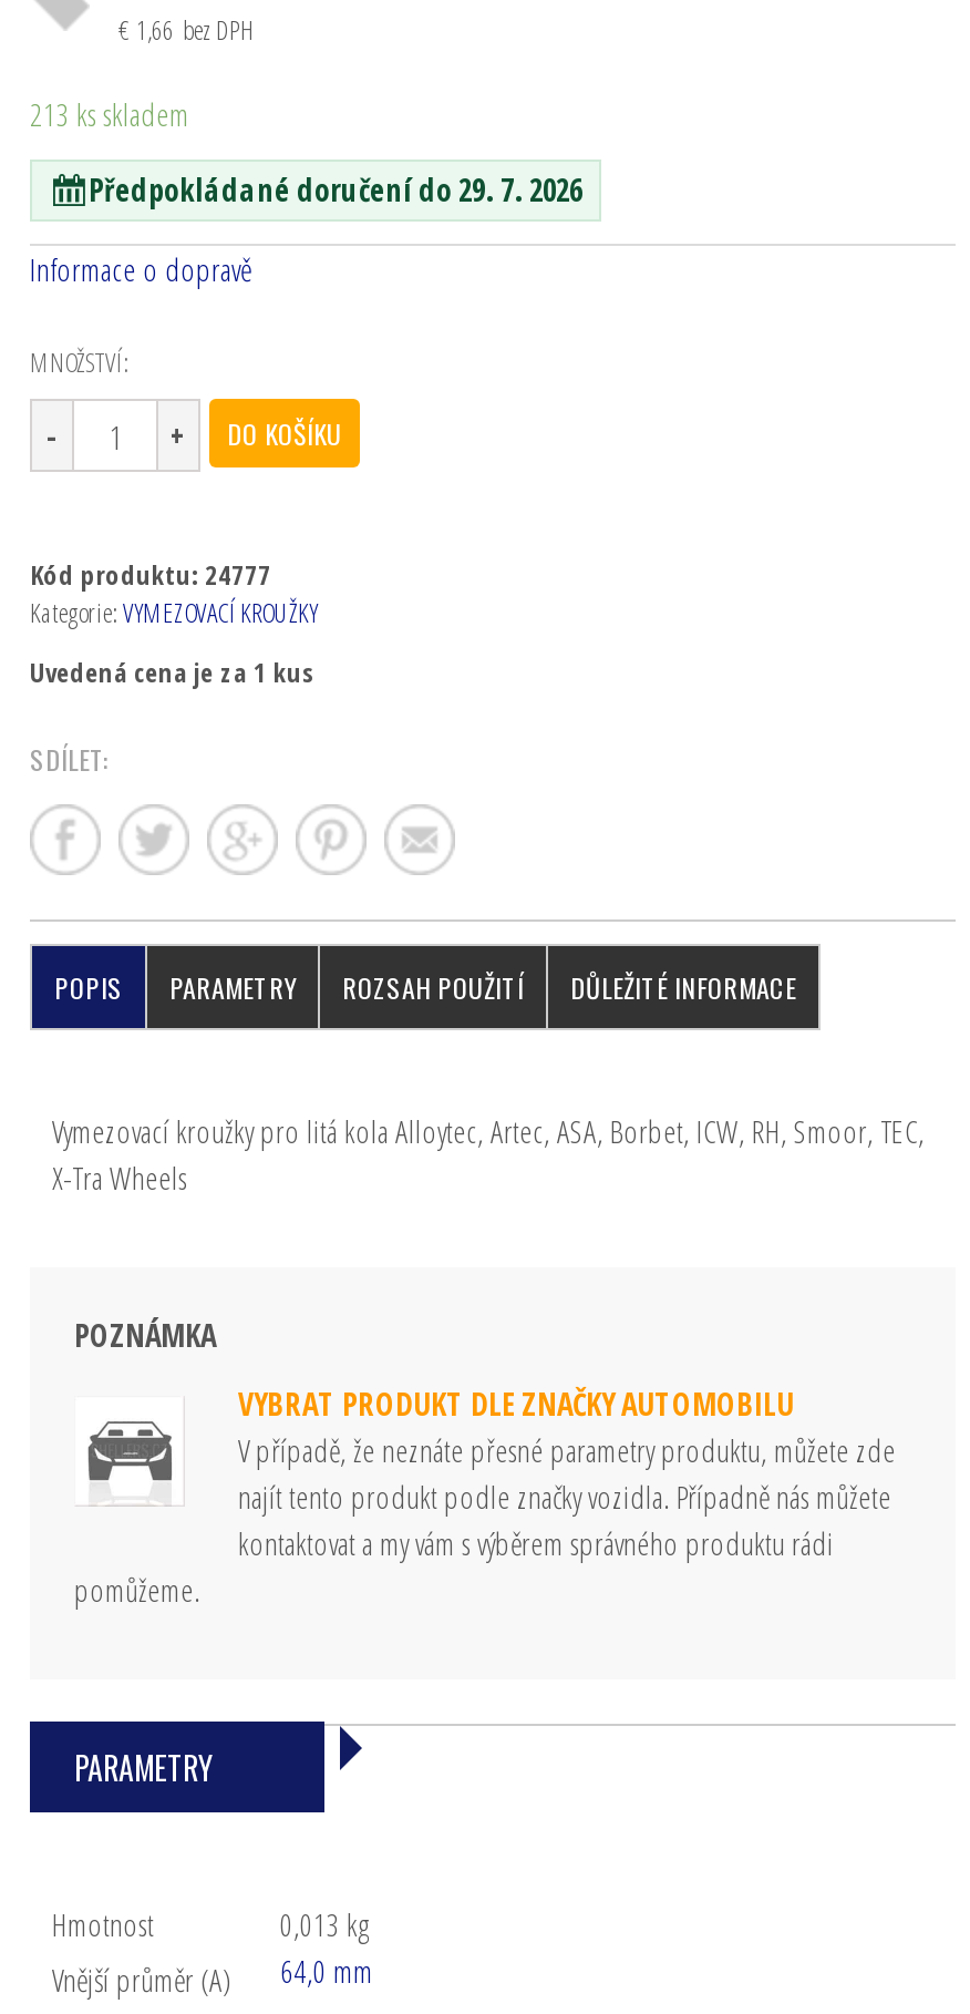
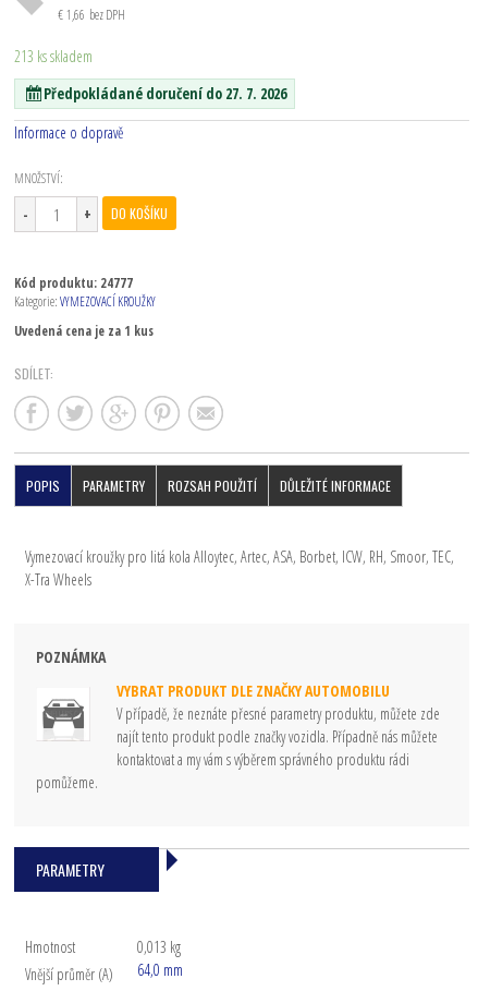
- Předpokládané doručení do 29. 7. 2026
+ Předpokládané doručení do 27. 7. 2026
